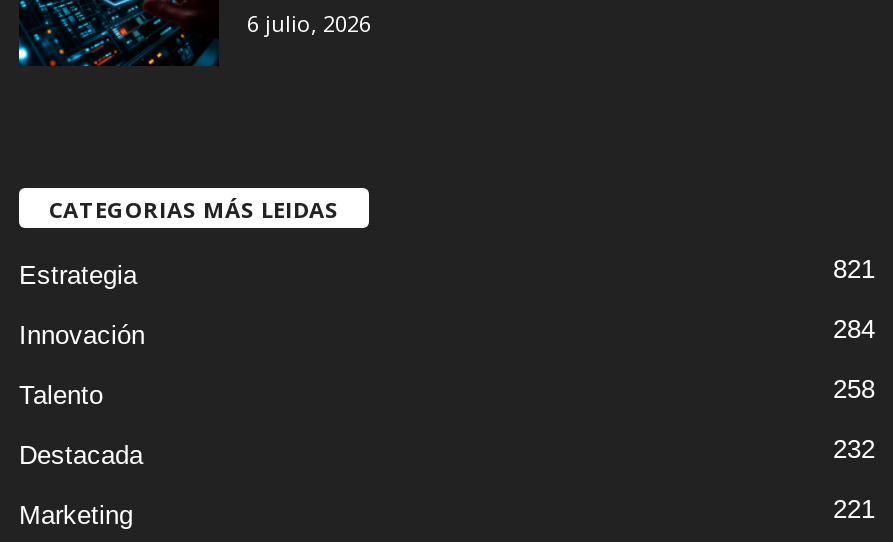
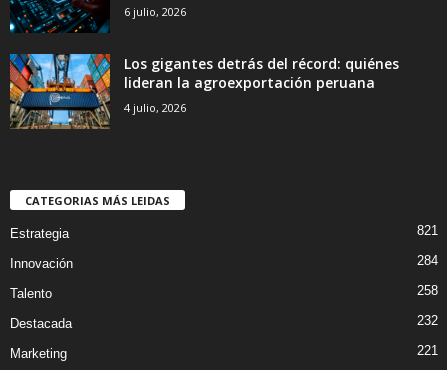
+ [image]
+ Los gigantes detrás del récord: quiénes
+ lideran la agroexportación peruana
+ 4 julio, 2026
